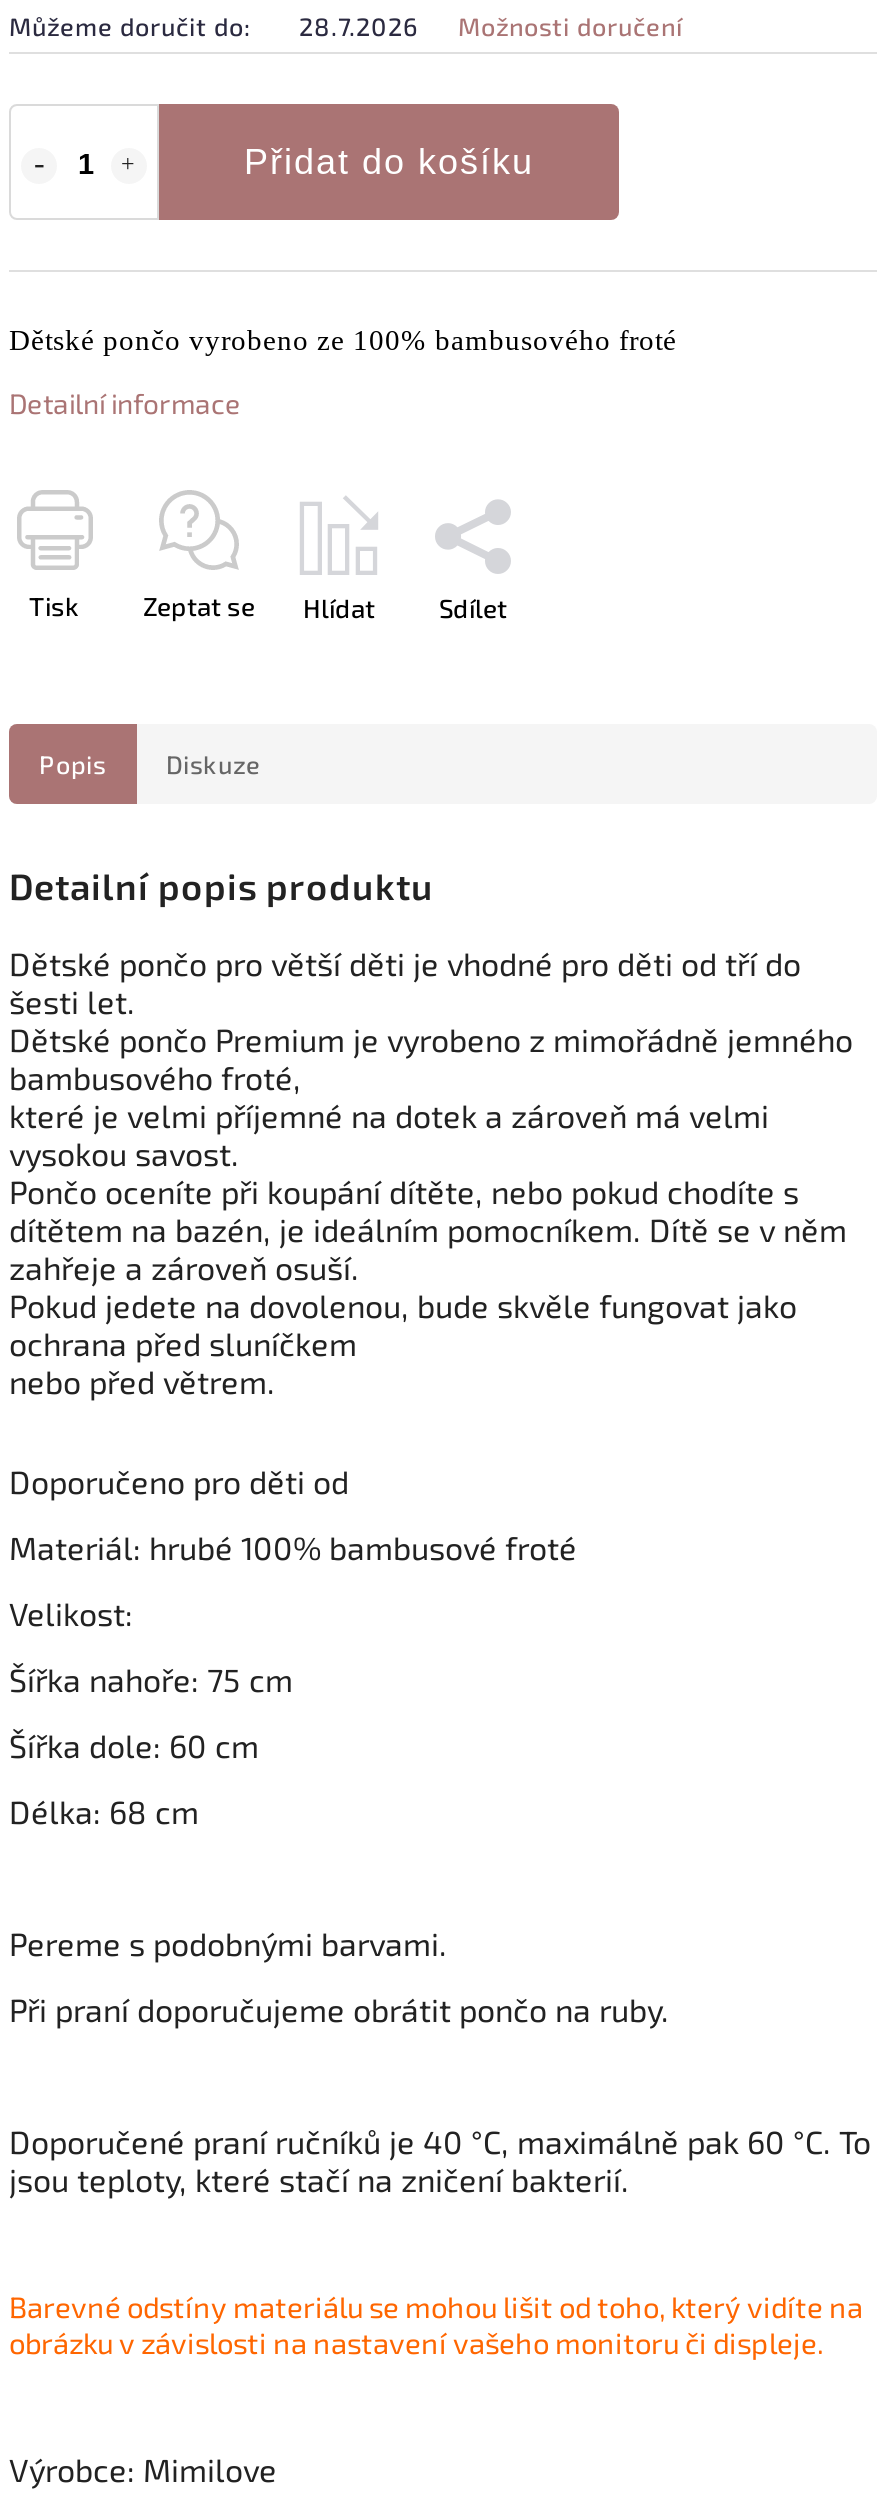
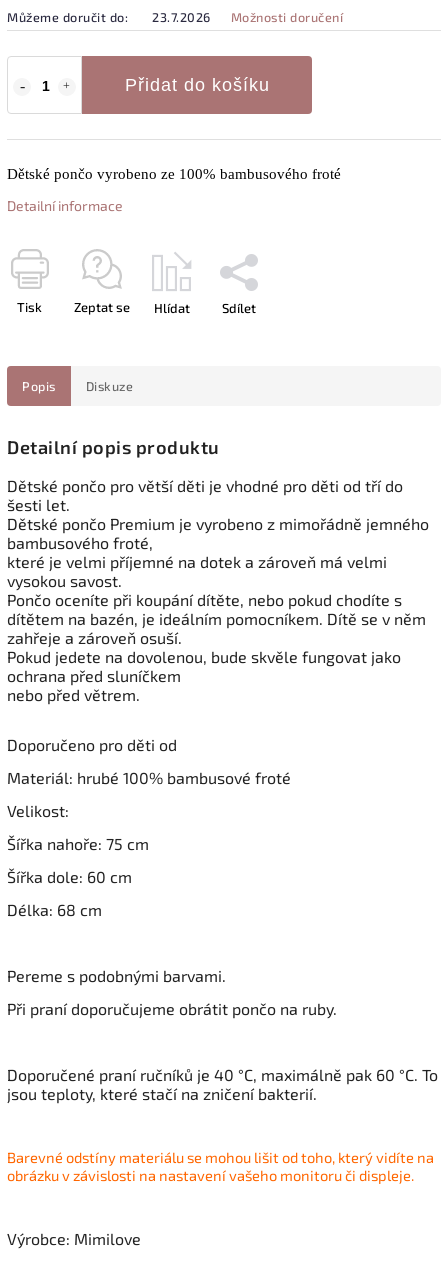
- Můžeme doručit do: 28.7.2026 Možnosti doručení
+ Můžeme doručit do: 23.7.2026 Možnosti doručení
